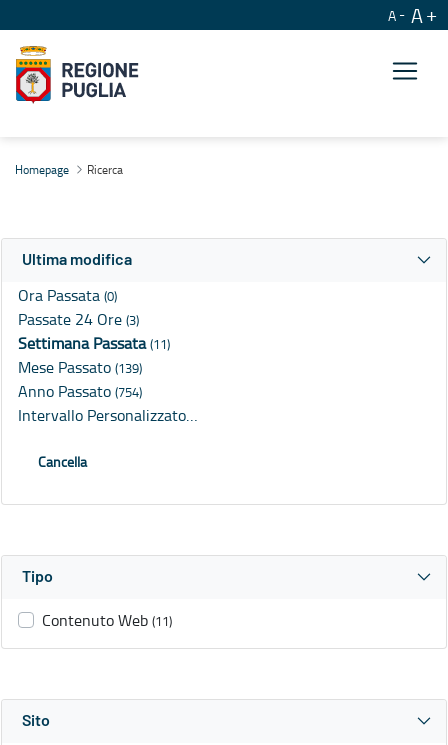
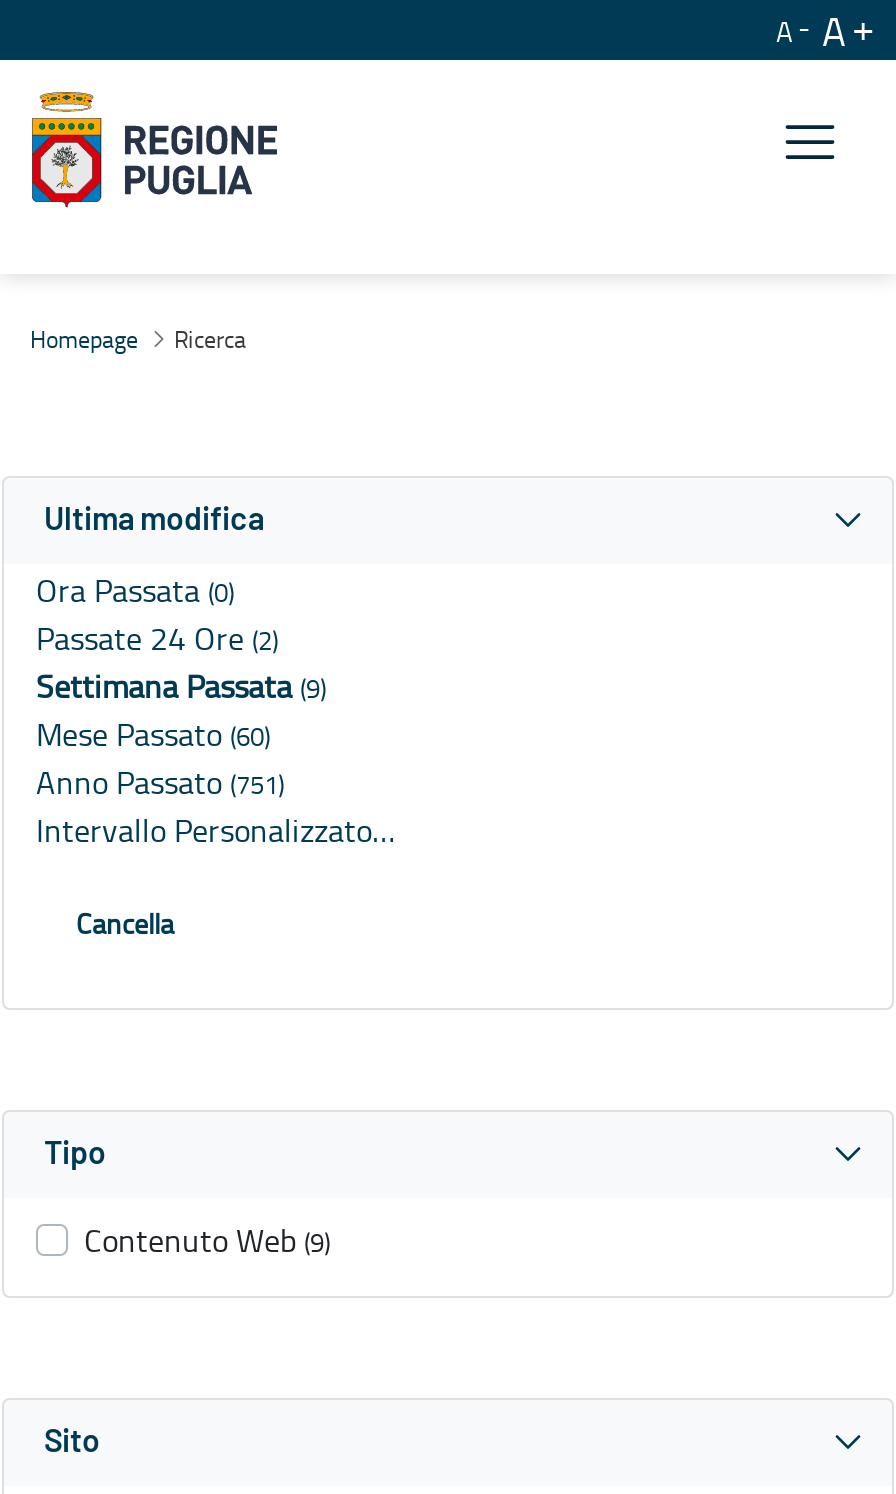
- Passate 24 Ore (3)
+ Passate 24 Ore (2)

- Settimana Passata (11)
+ Settimana Passata (9)

- Mese Passato (139)
+ Mese Passato (60)

- Anno Passato (754)
+ Anno Passato (751)

- Contenuto Web (11)
+ Contenuto Web (9)
